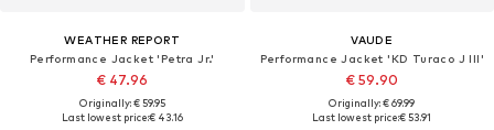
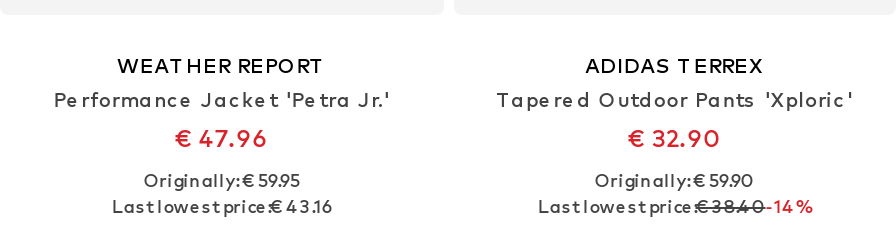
- VAUDE
- Performance Jacket 'KD Turaco J III'
- € 59.90
+ ADIDAS TERREX
+ Tapered Outdoor Pants 'Xploric'
+ € 32.90

- Originally: € 69.99
- Last lowest price:€ 53.91
+ Originally: € 59.90
+ Last lowest price:€ 38.40-14%
